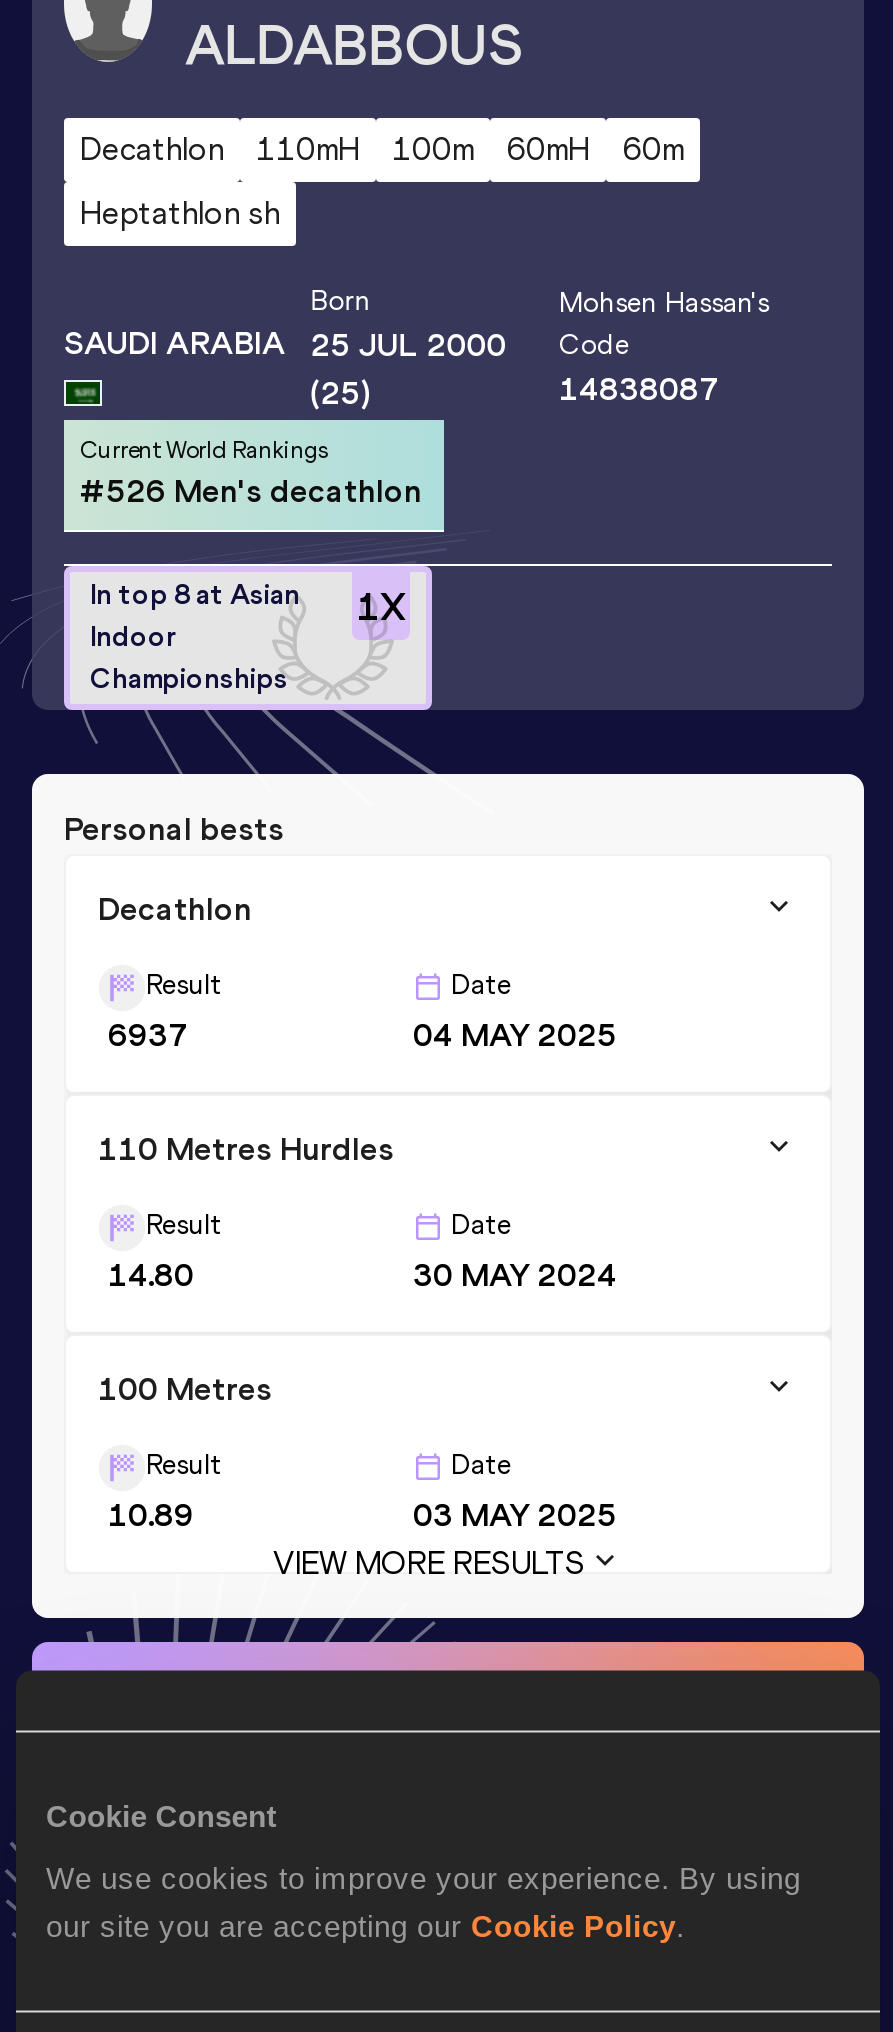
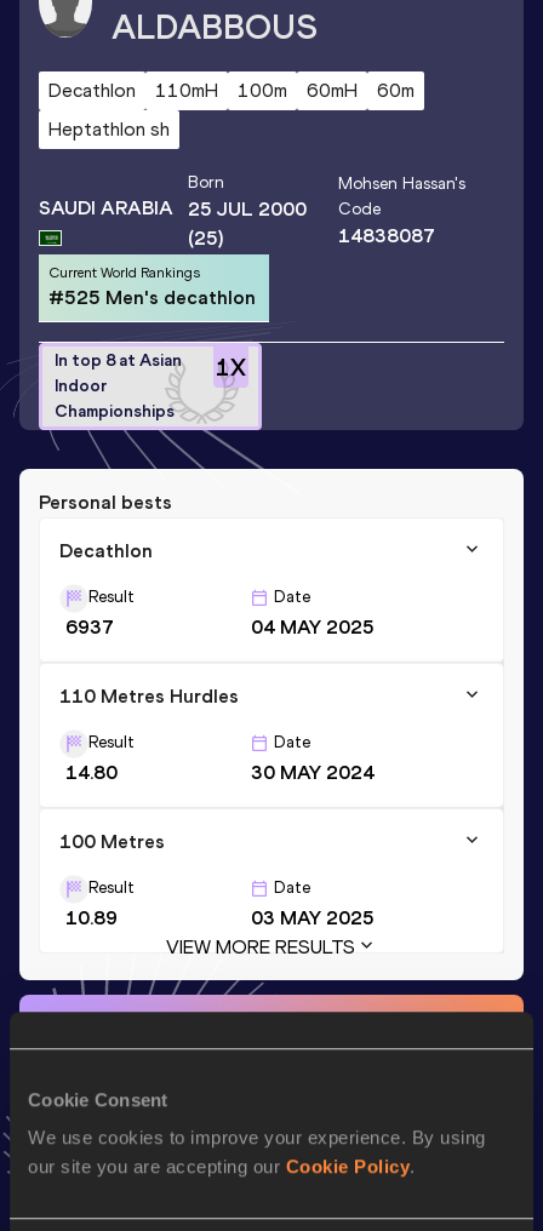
- #526 Men's decathlon
+ #525 Men's decathlon
